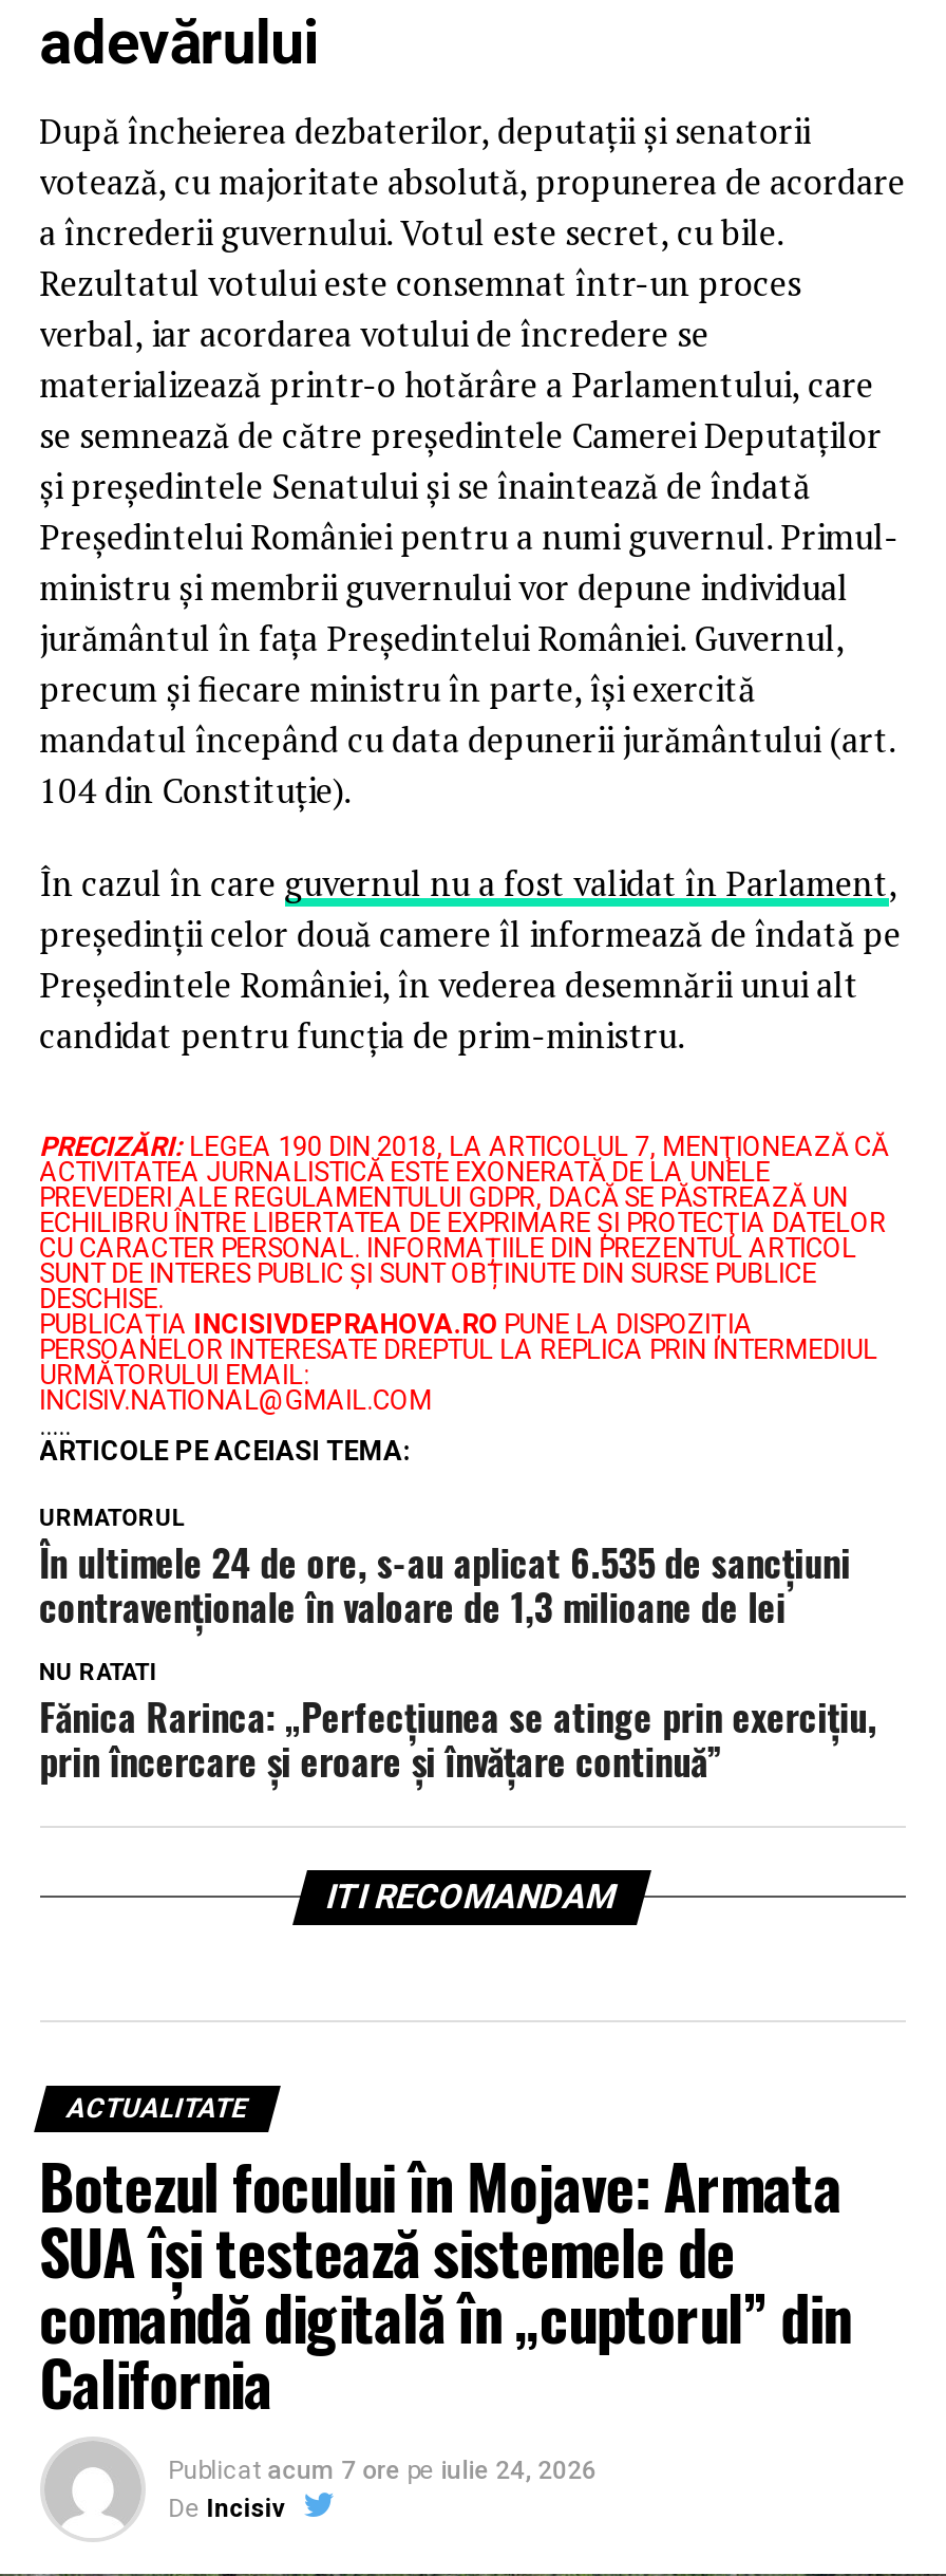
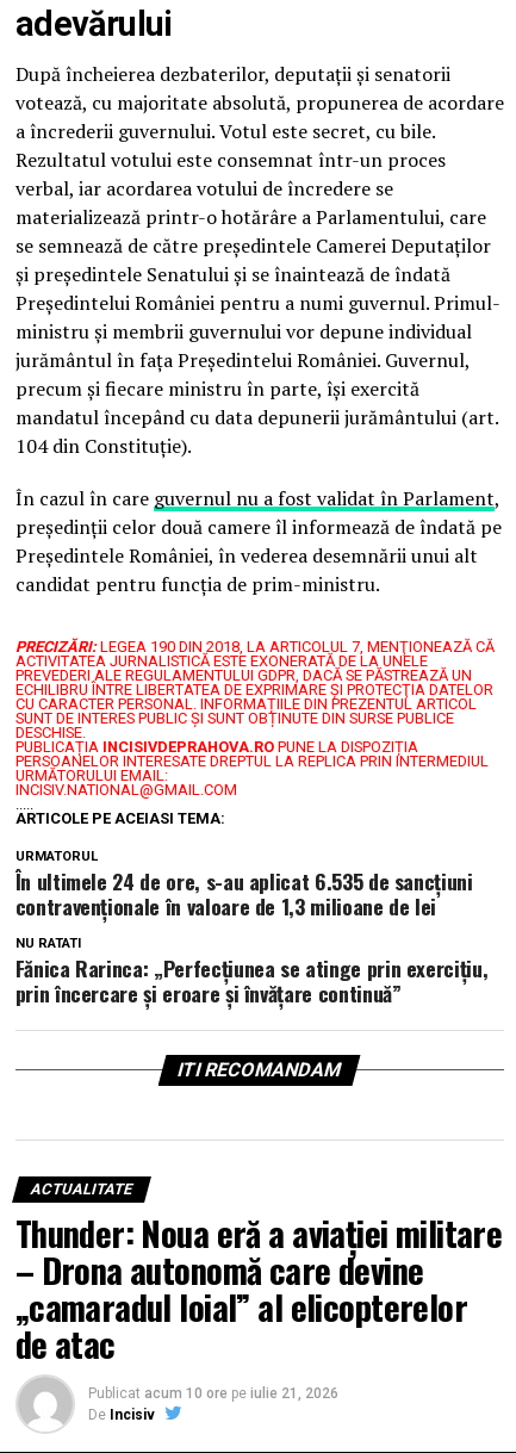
- Botezul focului în Mojave: Armata
- SUA își testează sistemele de
- comandă digitală în „cuptorul” din
- California
- Publicat acum 7 ore pe iulie 24, 2026
+ Thunder: Noua eră a aviației militare
+ – Drona autonomă care devine
+ „camaradul loial” al elicopterelor
+ de atac
+ Publicat acum 10 ore pe iulie 21, 2026
